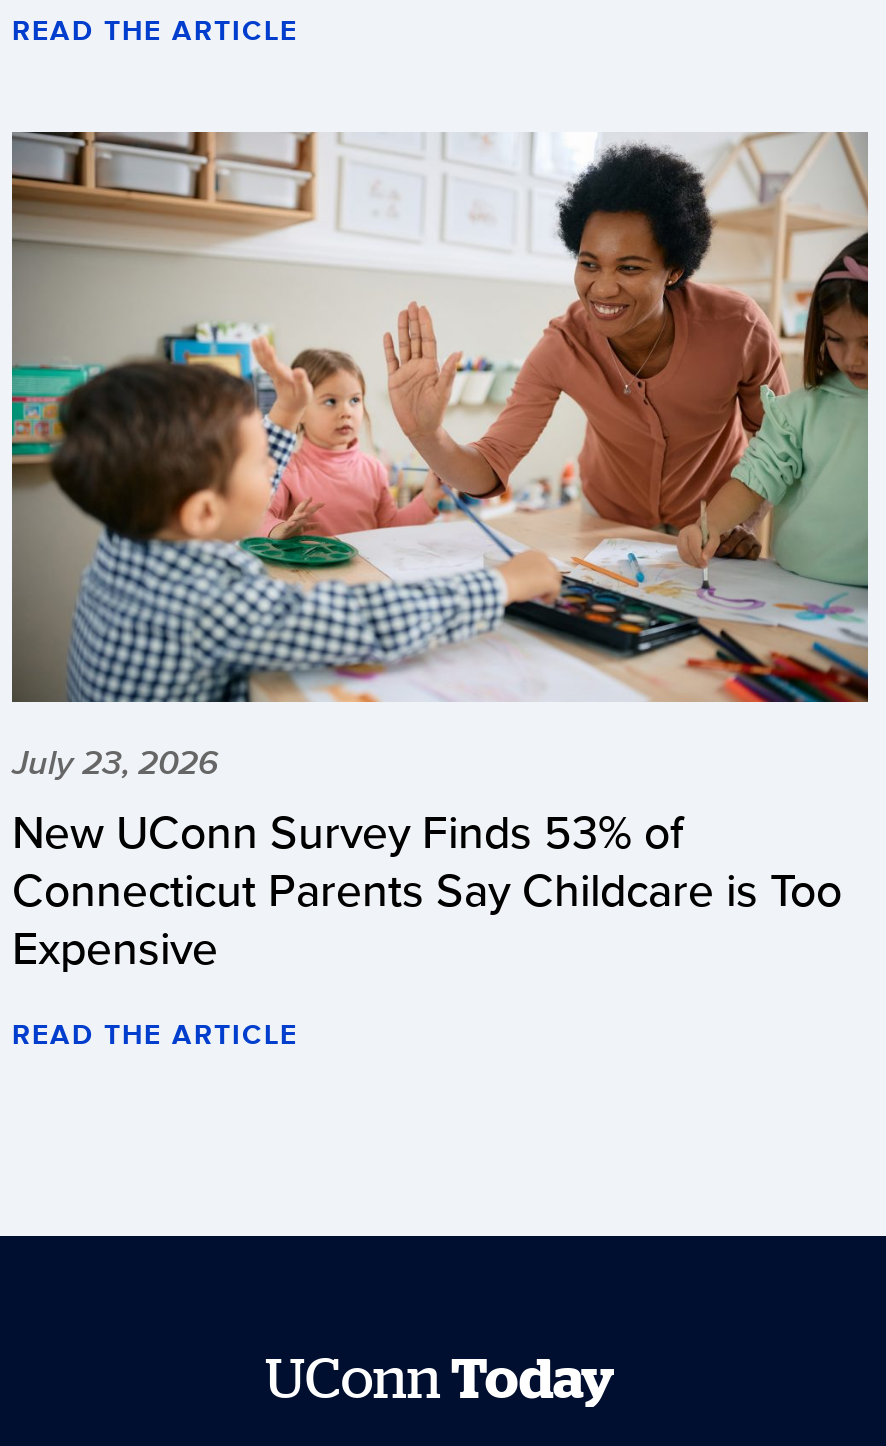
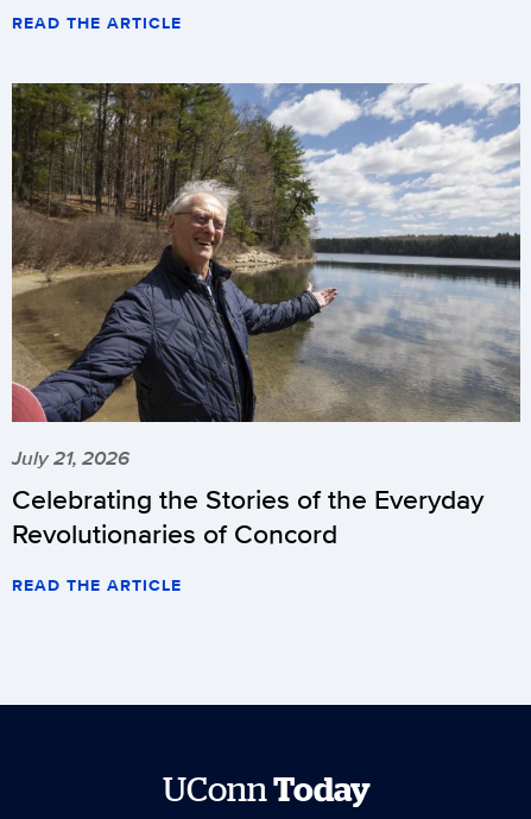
- [image]
- July 23, 2026
- New UConn Survey Finds 53% of
- Connecticut Parents Say Childcare is Too
- Expensive
+ [image]
+ July 21, 2026
+ Celebrating the Stories of the Everyday
+ Revolutionaries of Concord
